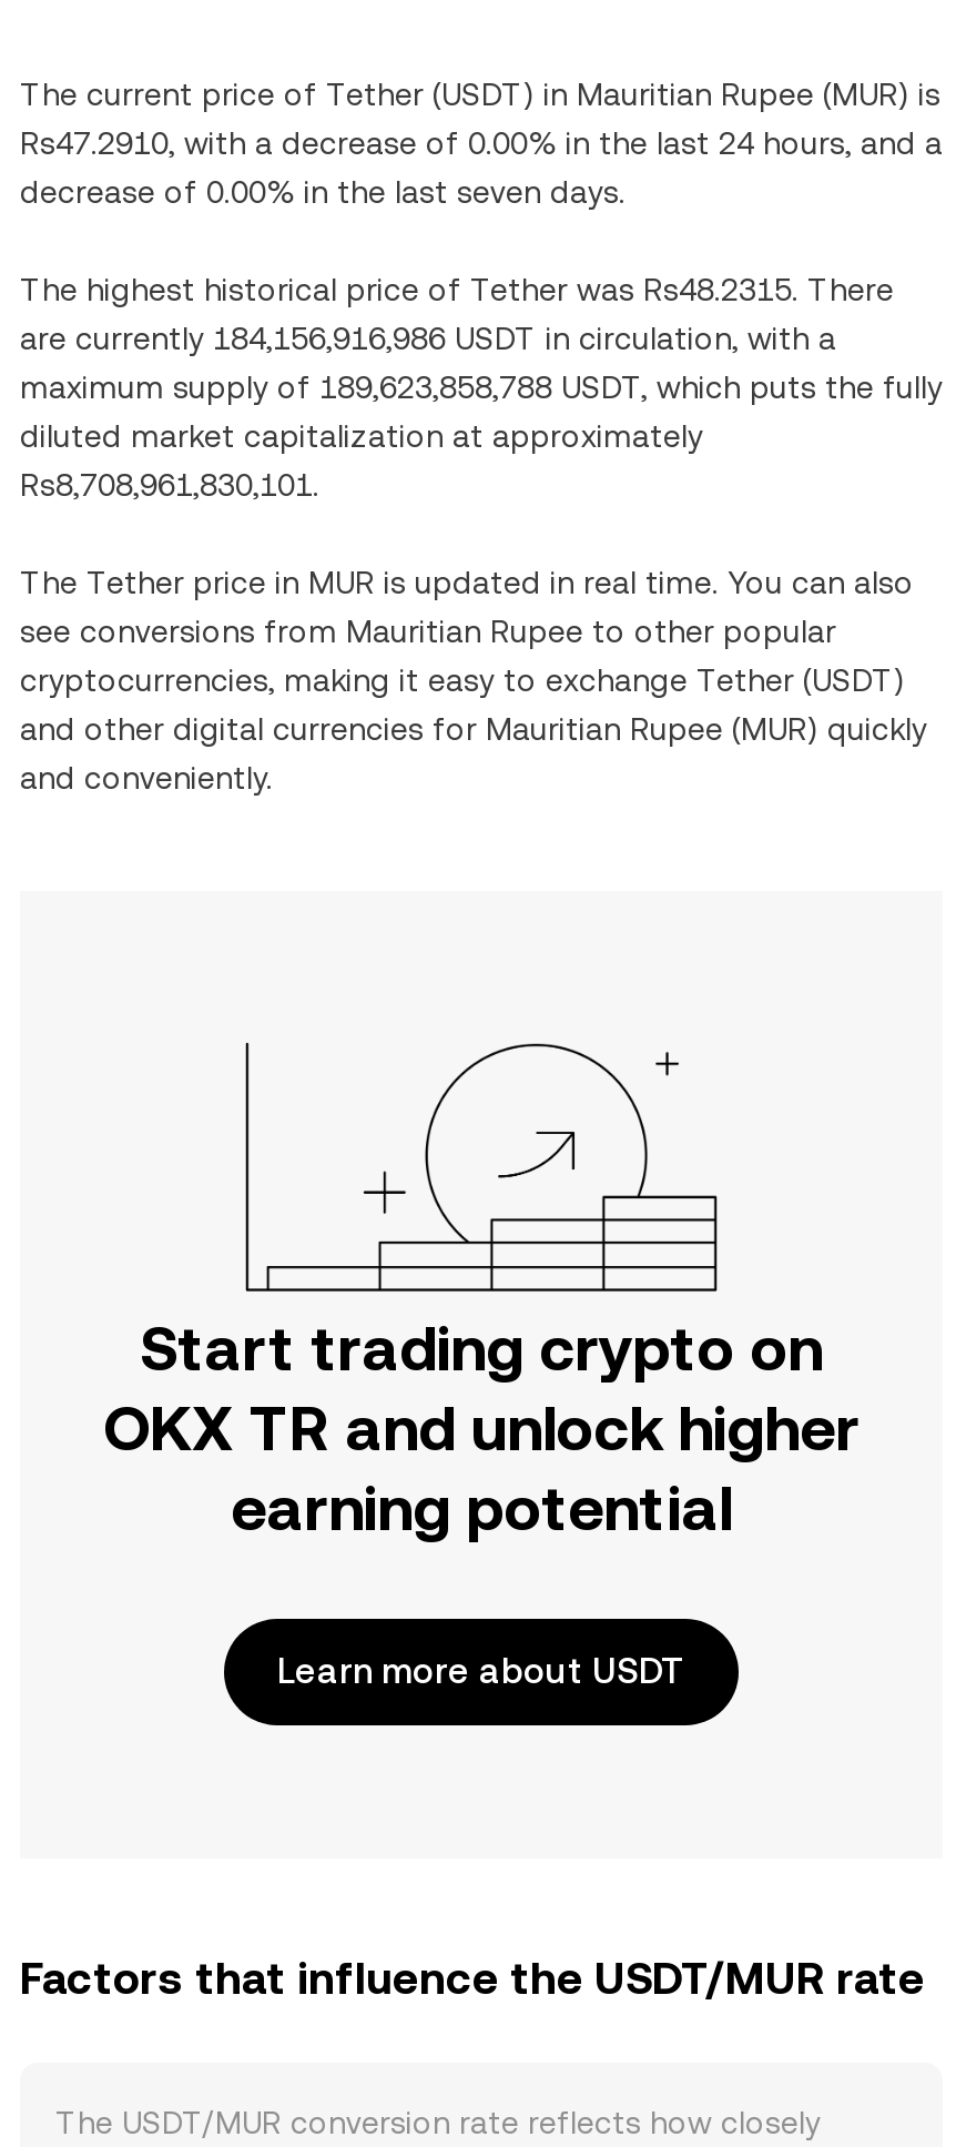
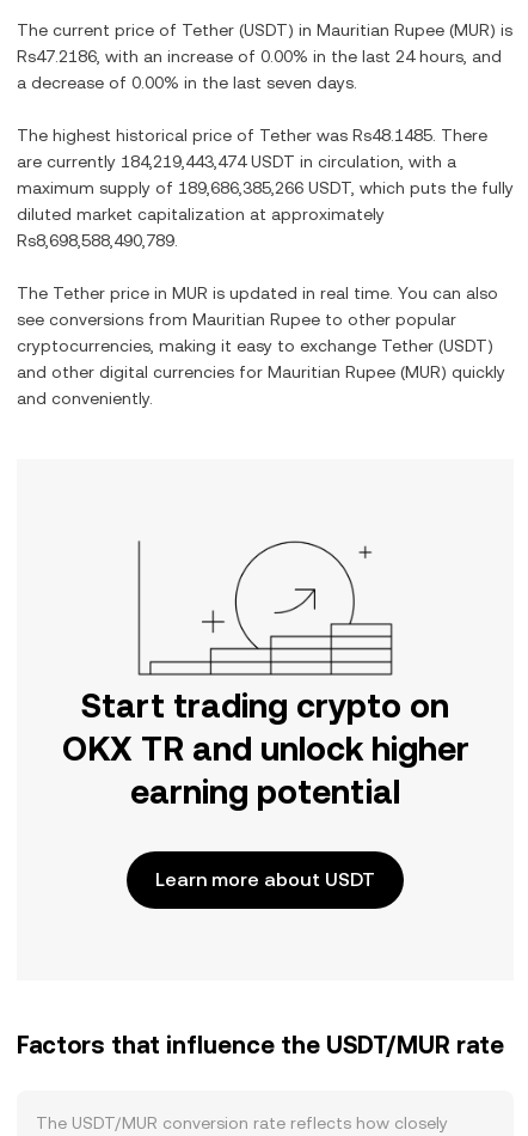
- Rs47.2910, with a decrease of 0.00% in the last 24 hours, and a
- decrease of 0.00% in the last seven days.
+ Rs47.2186, with an increase of 0.00% in the last 24 hours, and
+ a decrease of 0.00% in the last seven days.

- The highest historical price of Tether was Rs48.2315. There
- are currently 184,156,916,986 USDT in circulation, with a
- maximum supply of 189,623,858,788 USDT, which puts the fully
+ The highest historical price of Tether was Rs48.1485. There
+ are currently 184,219,443,474 USDT in circulation, with a
+ maximum supply of 189,686,385,266 USDT, which puts the fully

- Rs8,708,961,830,101.
+ Rs8,698,588,490,789.
